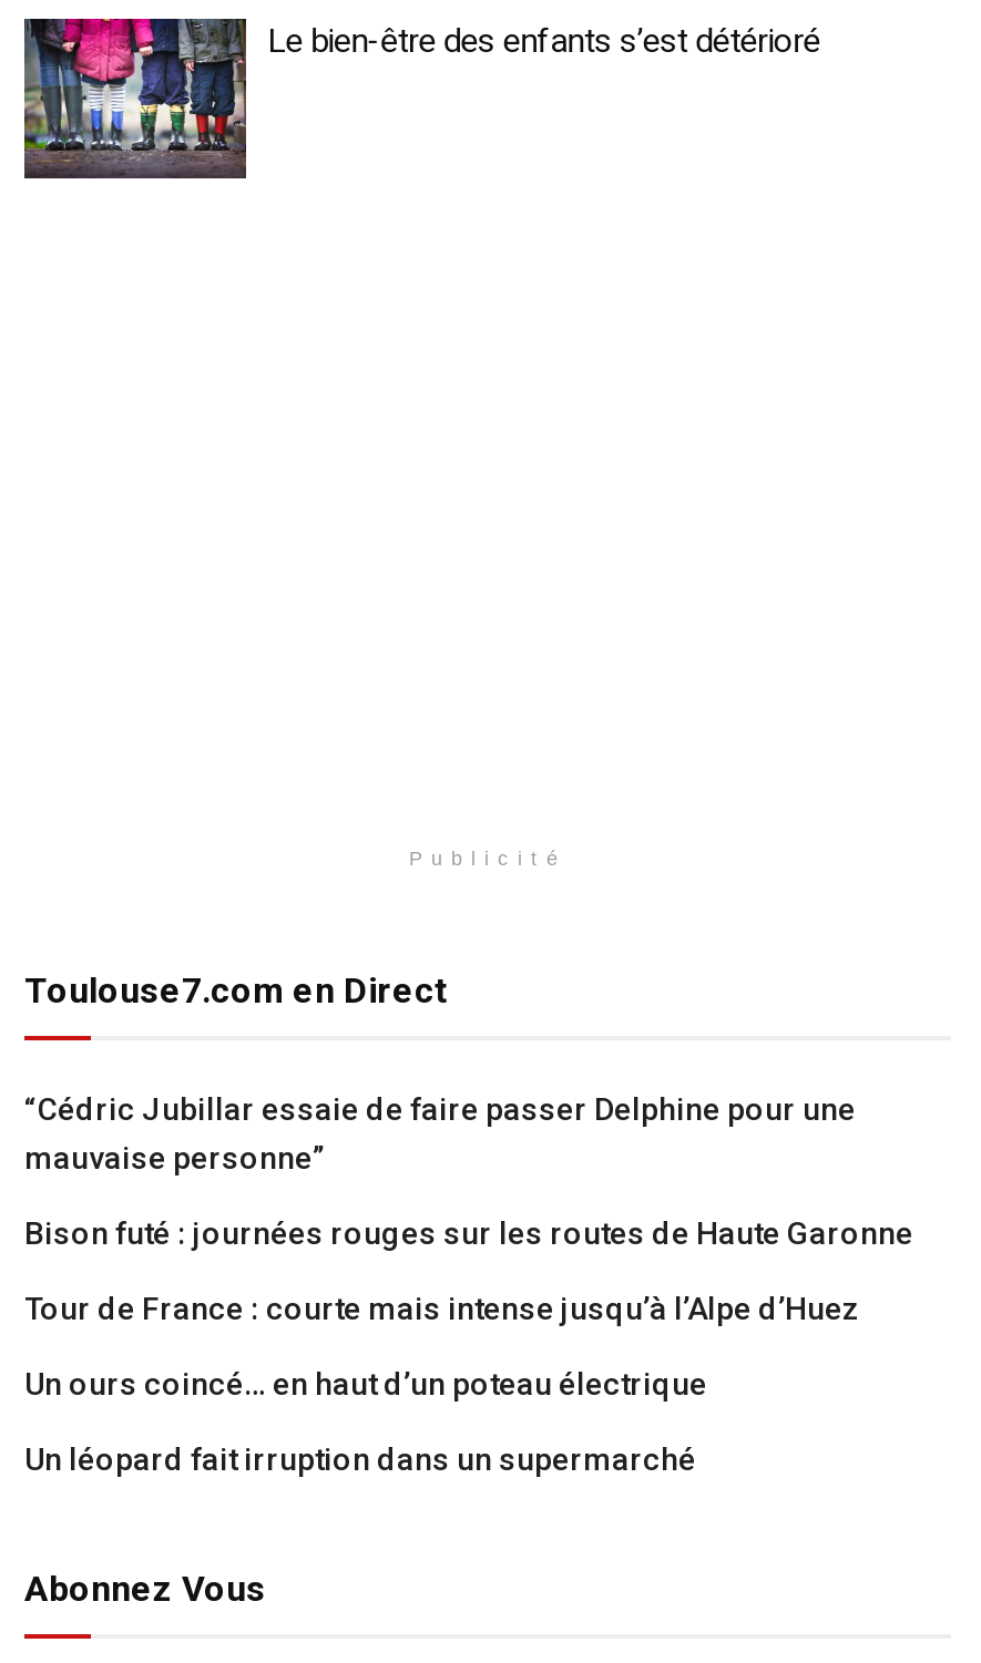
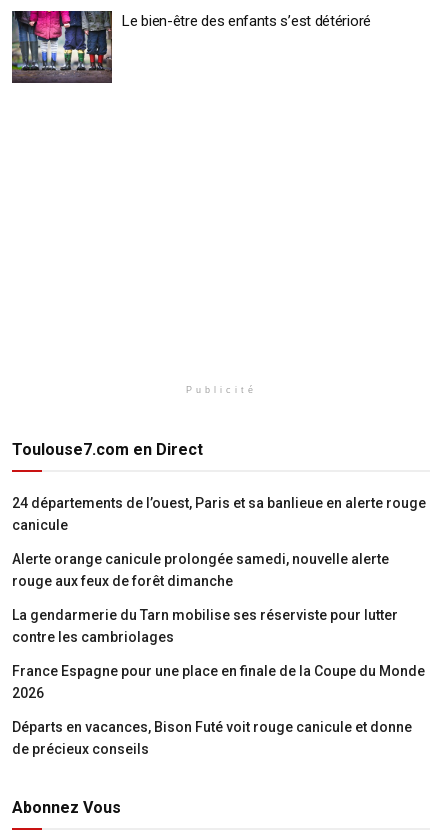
- “Cédric Jubillar essaie de faire passer Delphine pour une
- mauvaise personne”
+ 24 départements de l’ouest, Paris et sa banlieue en alerte rouge
+ canicule

- Bison futé : journées rouges sur les routes de Haute Garonne
+ Alerte orange canicule prolongée samedi, nouvelle alerte
+ rouge aux feux de forêt dimanche

- Tour de France : courte mais intense jusqu’à l’Alpe d’Huez
+ La gendarmerie du Tarn mobilise ses réserviste pour lutter
+ contre les cambriolages

- Un ours coincé… en haut d’un poteau électrique
+ France Espagne pour une place en finale de la Coupe du Monde
+ 2026

- Un léopard fait irruption dans un supermarché
+ Départs en vacances, Bison Futé voit rouge canicule et donne
+ de précieux conseils
